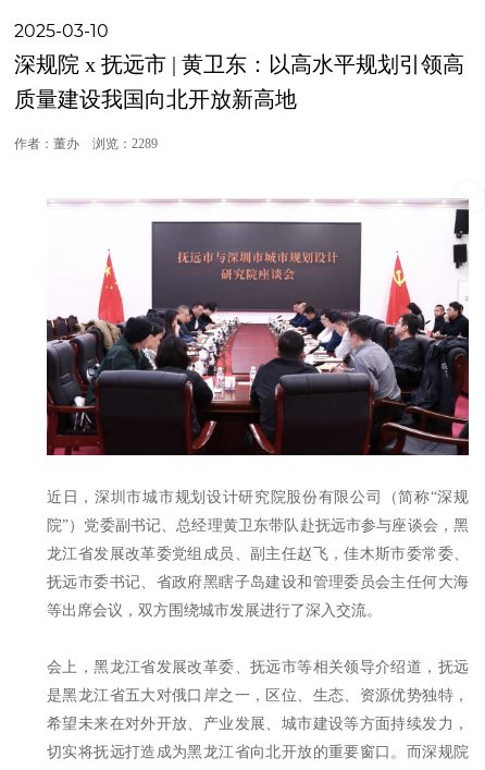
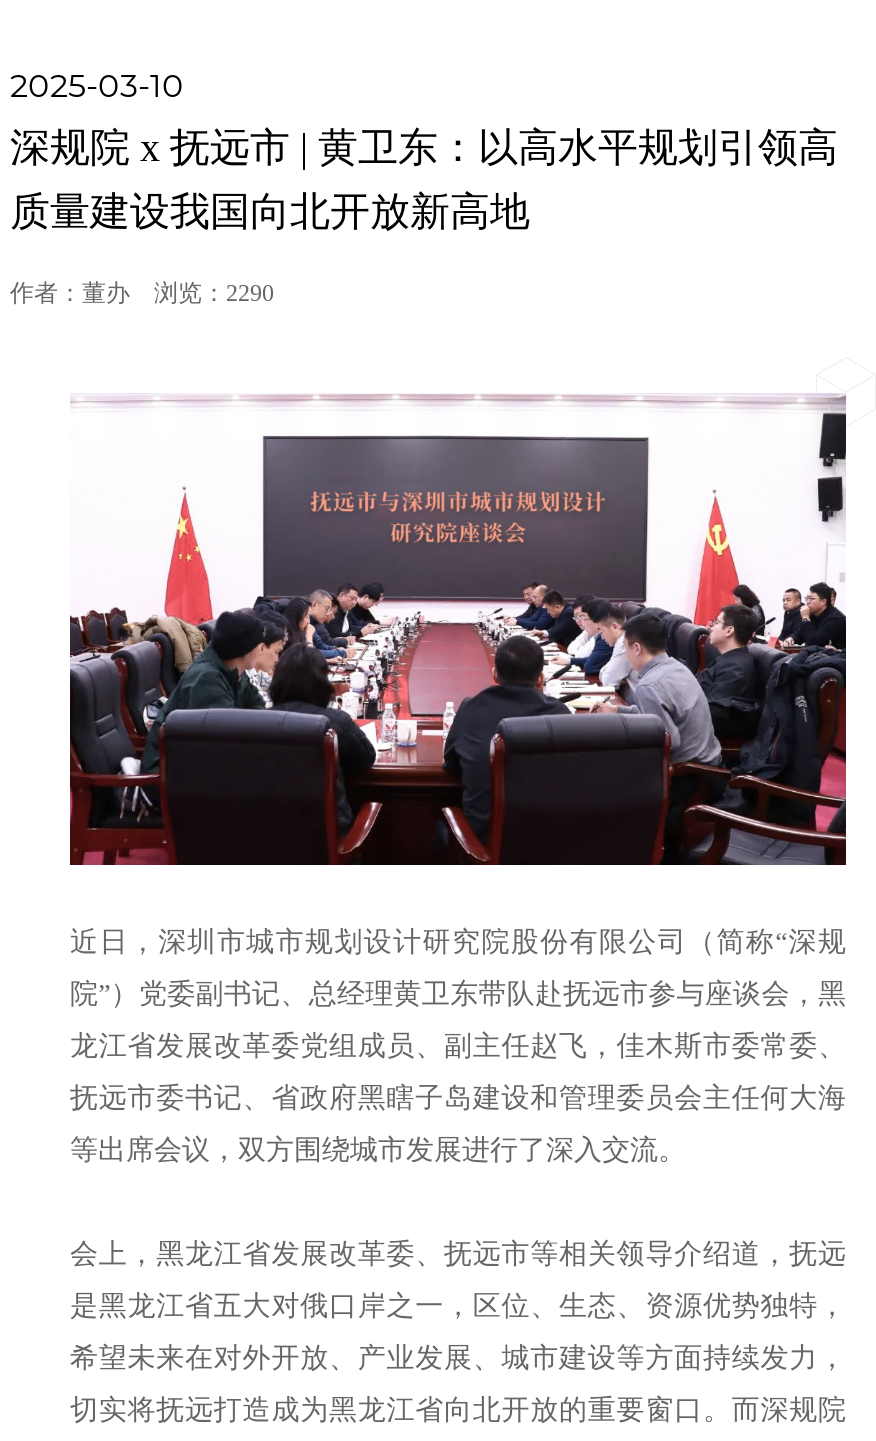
- 作者：董办 浏览：2289
+ 作者：董办 浏览：2290
